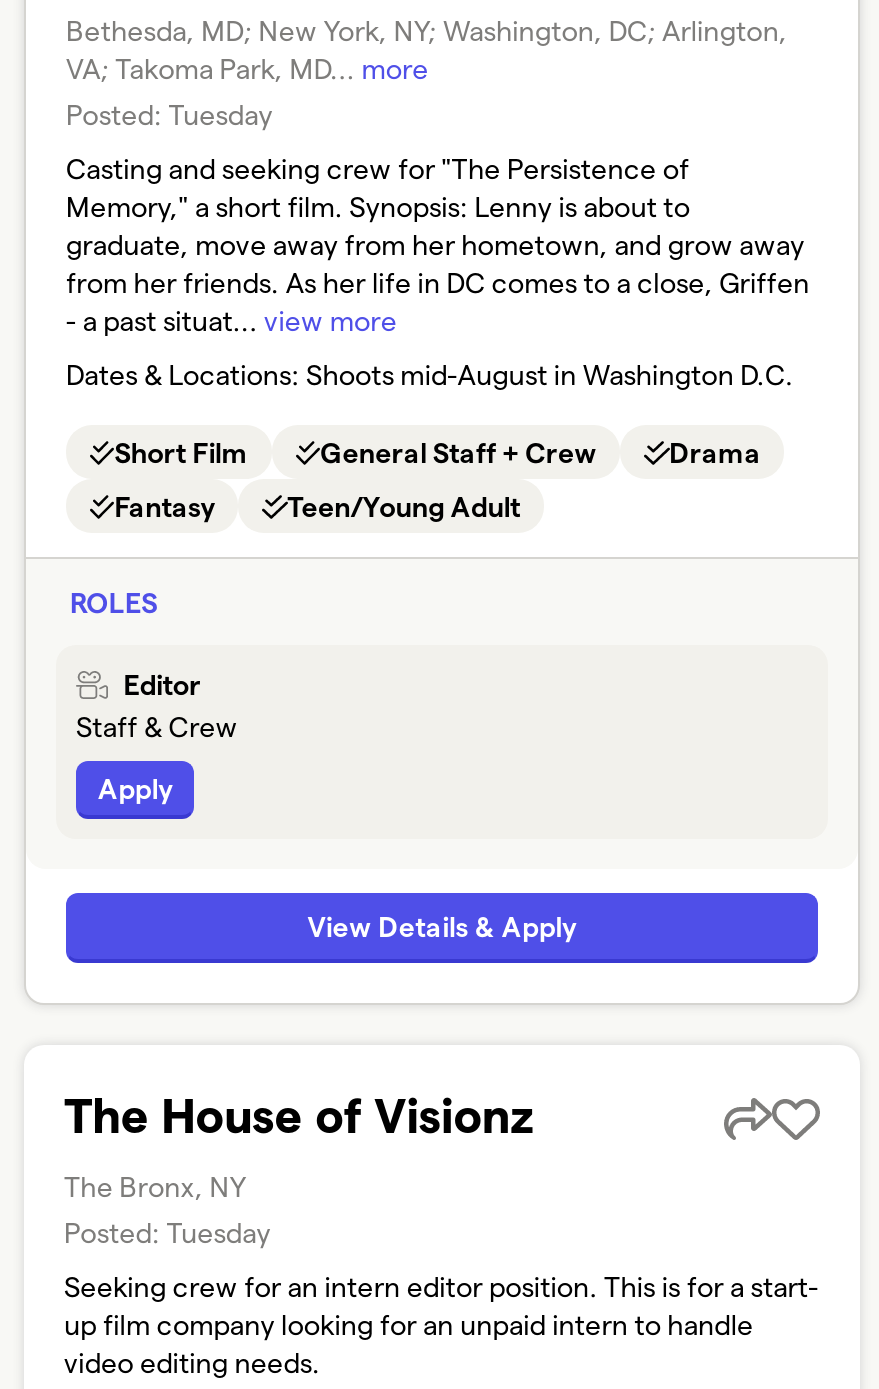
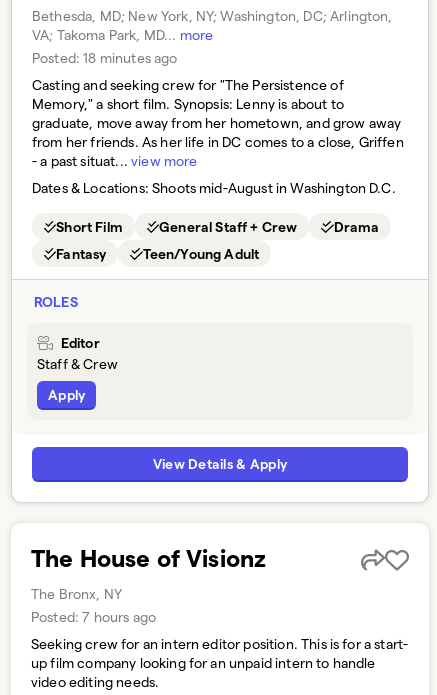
- Posted: Tuesday
+ Posted: 18 minutes ago

- Posted: Tuesday
+ Posted: 7 hours ago
